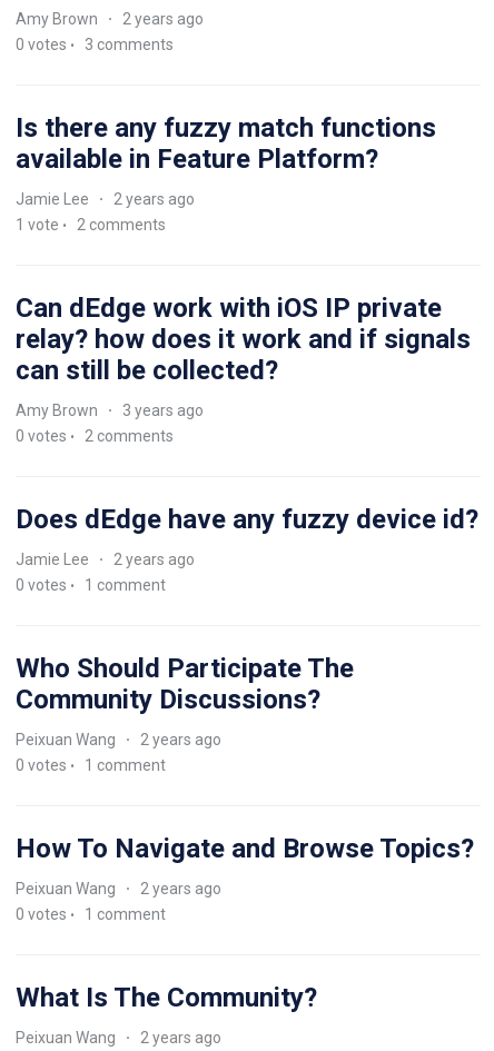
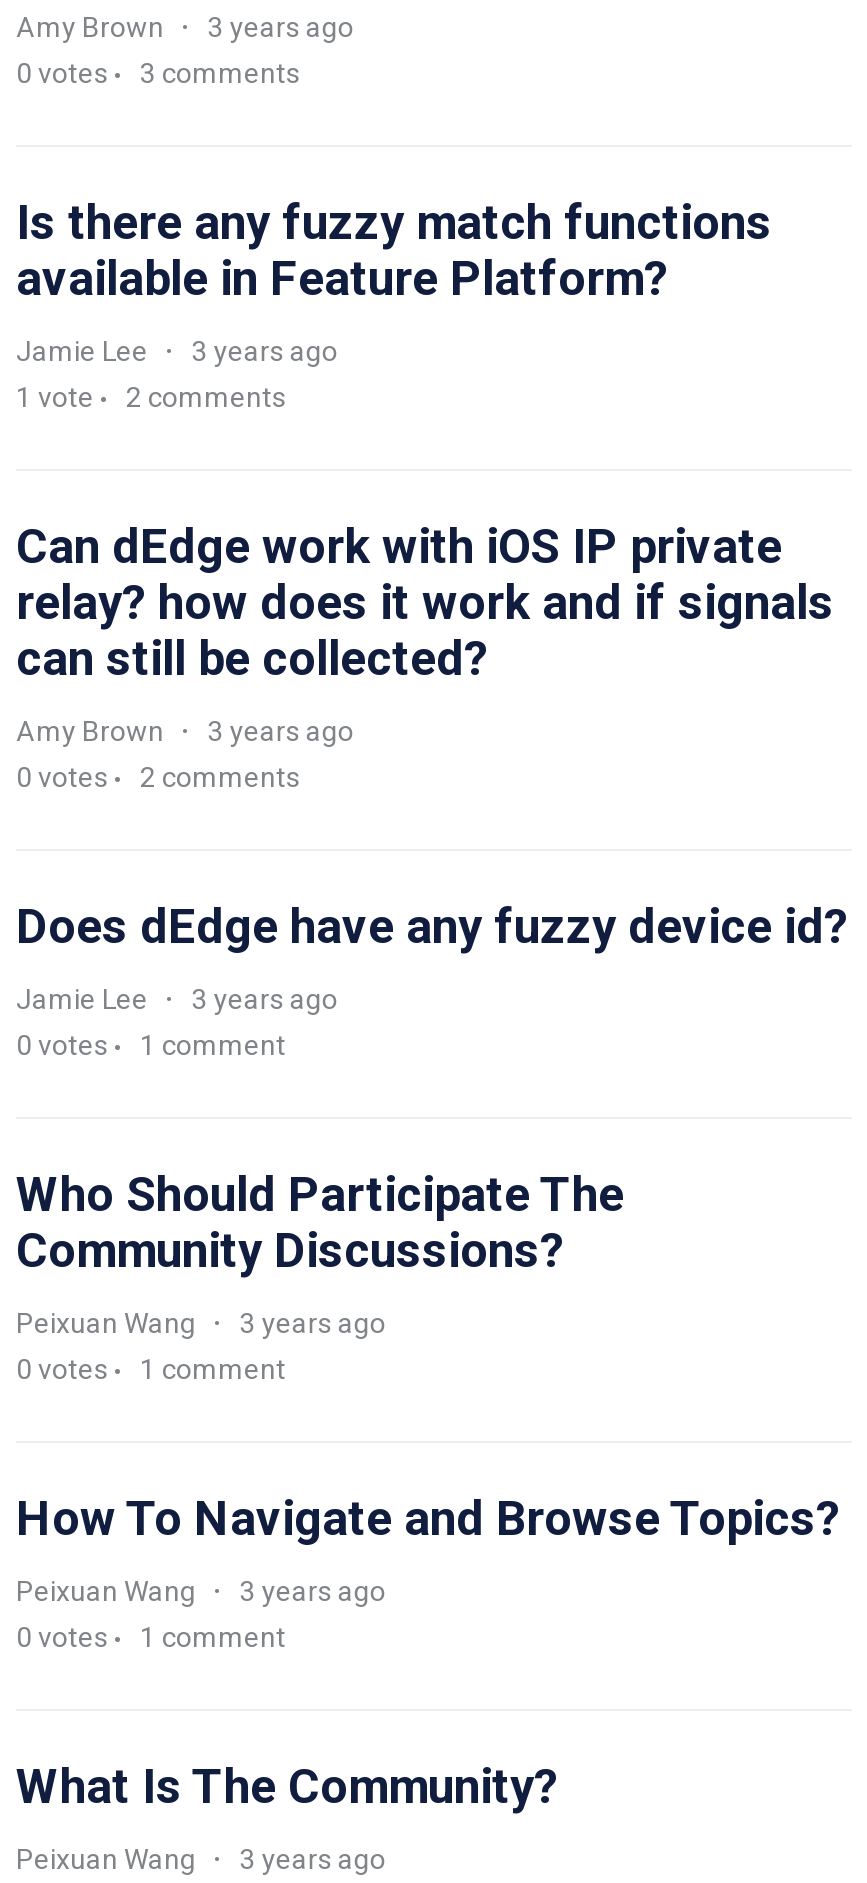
- Amy Brown 2 years ago
+ Amy Brown 3 years ago

- Jamie Lee 2 years ago
+ Jamie Lee 3 years ago

- Jamie Lee 2 years ago
+ Jamie Lee 3 years ago

- Peixuan Wang 2 years ago
+ Peixuan Wang 3 years ago

- Peixuan Wang 2 years ago
+ Peixuan Wang 3 years ago

- Peixuan Wang 2 years ago
+ Peixuan Wang 3 years ago
